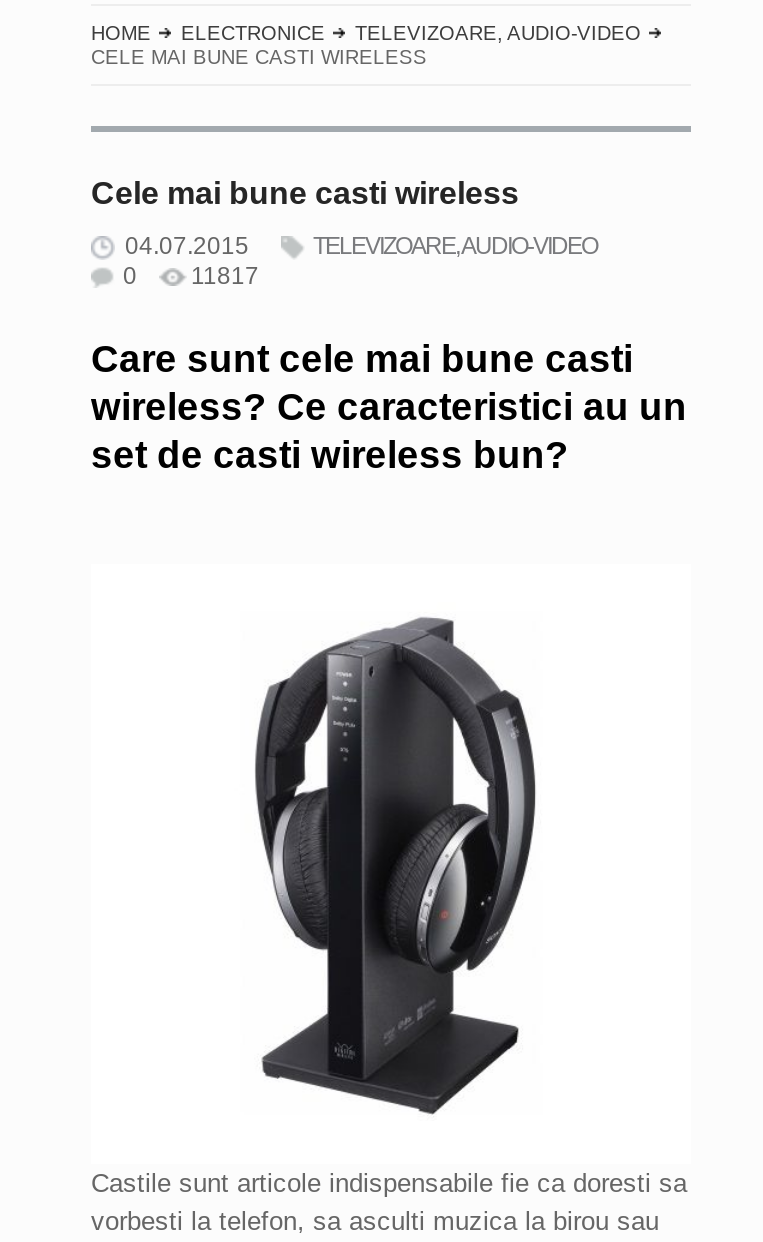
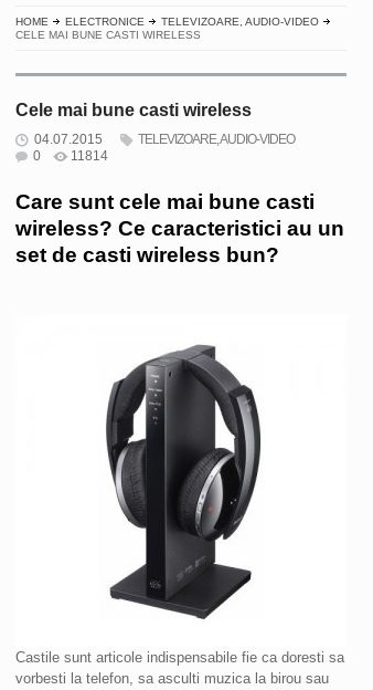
- 0 11817
+ 0 11814
